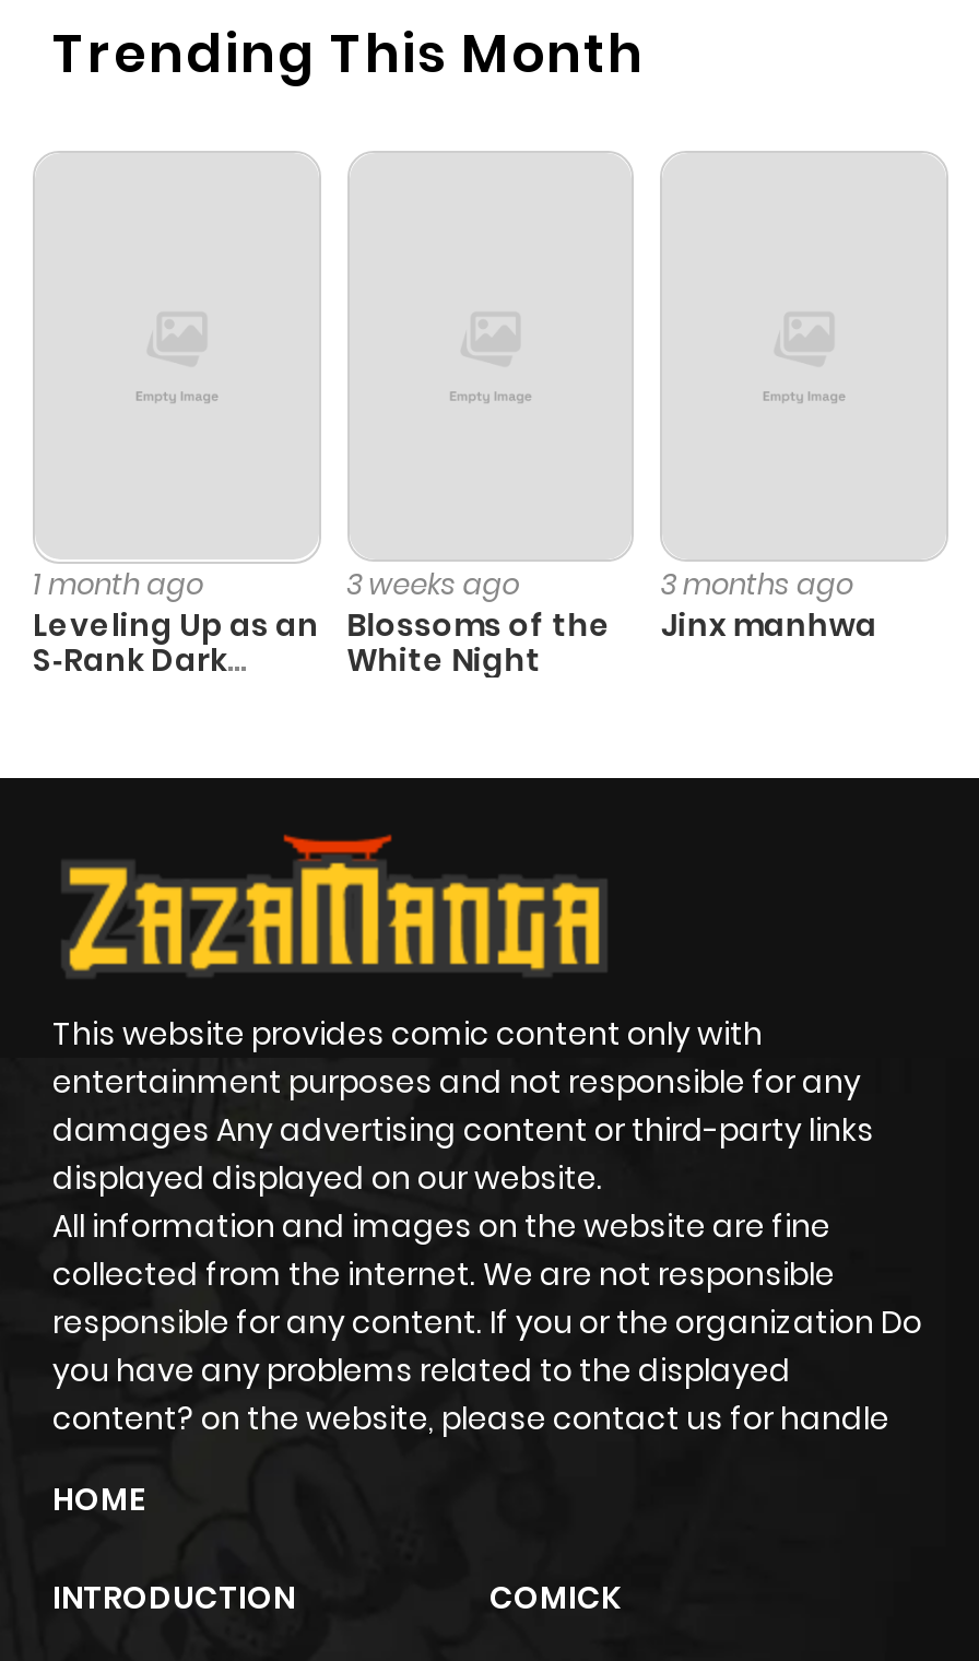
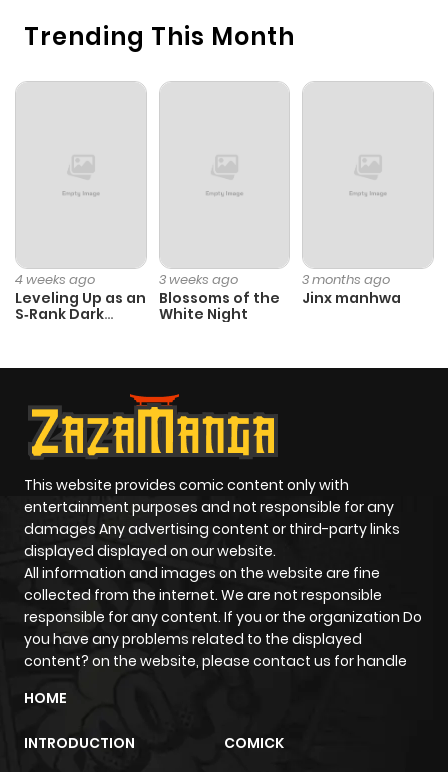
- 1 month ago
+ 4 weeks ago
